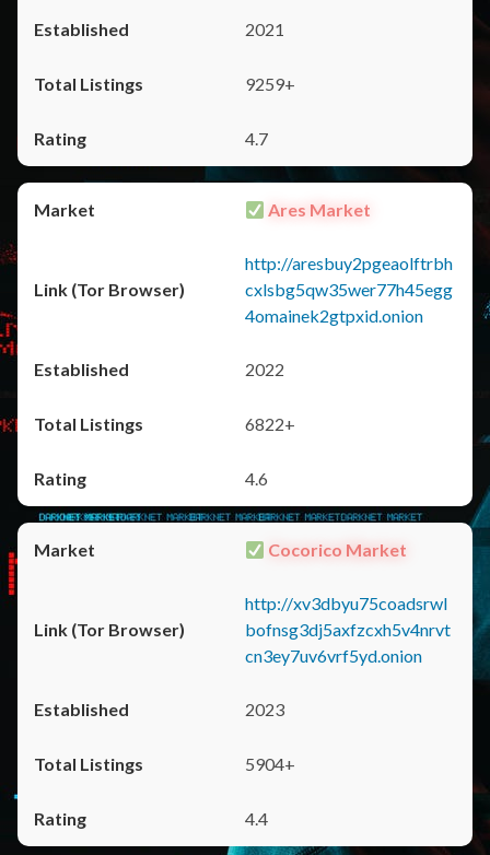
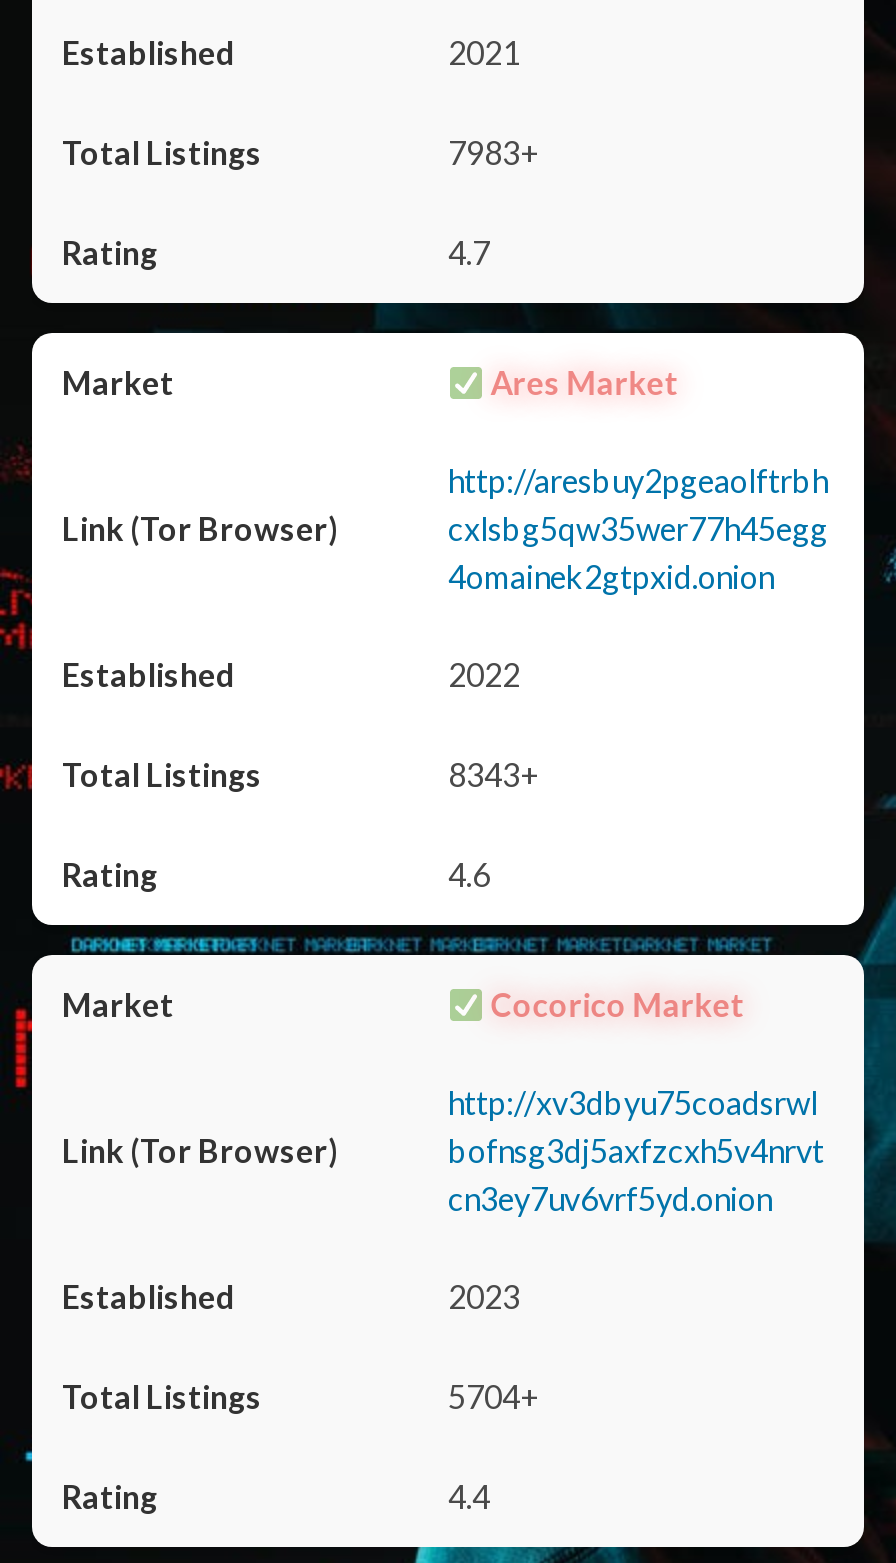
- 9259+
+ 7983+

- 6822+
+ 8343+

- 5904+
+ 5704+
